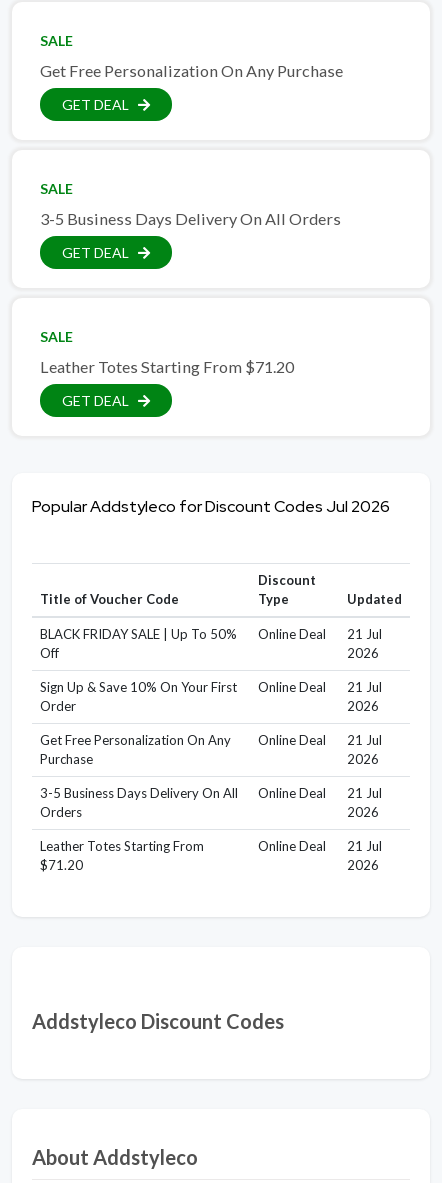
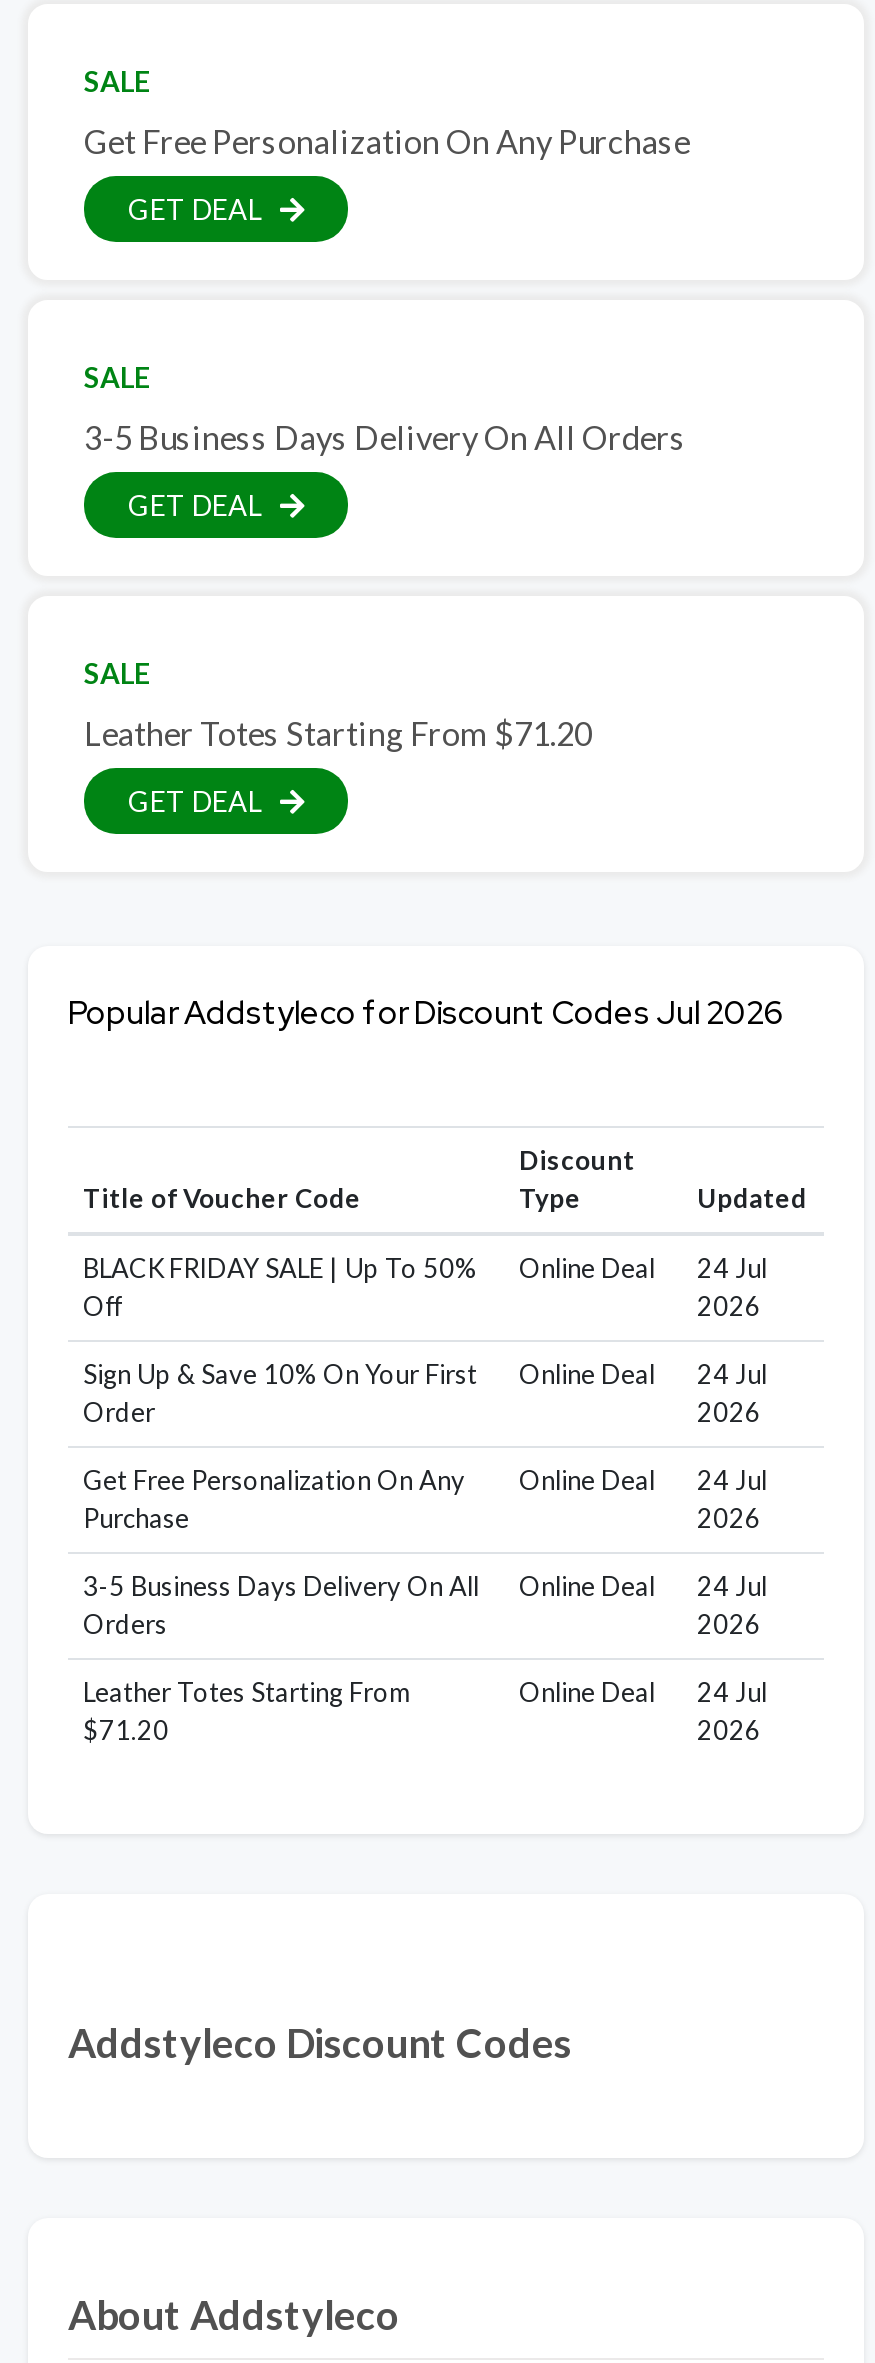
- 21 Jul
+ 24 Jul

- Sign Up & Save 10% On Your First Online Deal 21 Jul
+ Sign Up & Save 10% On Your First Online Deal 24 Jul

- Get Free Personalization On Any Online Deal 21 Jul
+ Get Free Personalization On Any Online Deal 24 Jul

- 3-5 Business Days Delivery On All Online Deal 21 Jul
+ 3-5 Business Days Delivery On All Online Deal 24 Jul

- Online Deal 21 Jul
+ Online Deal 24 Jul
